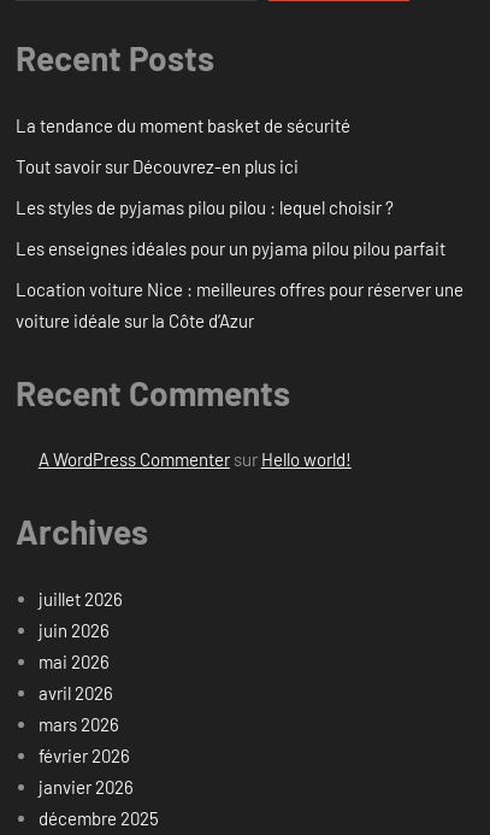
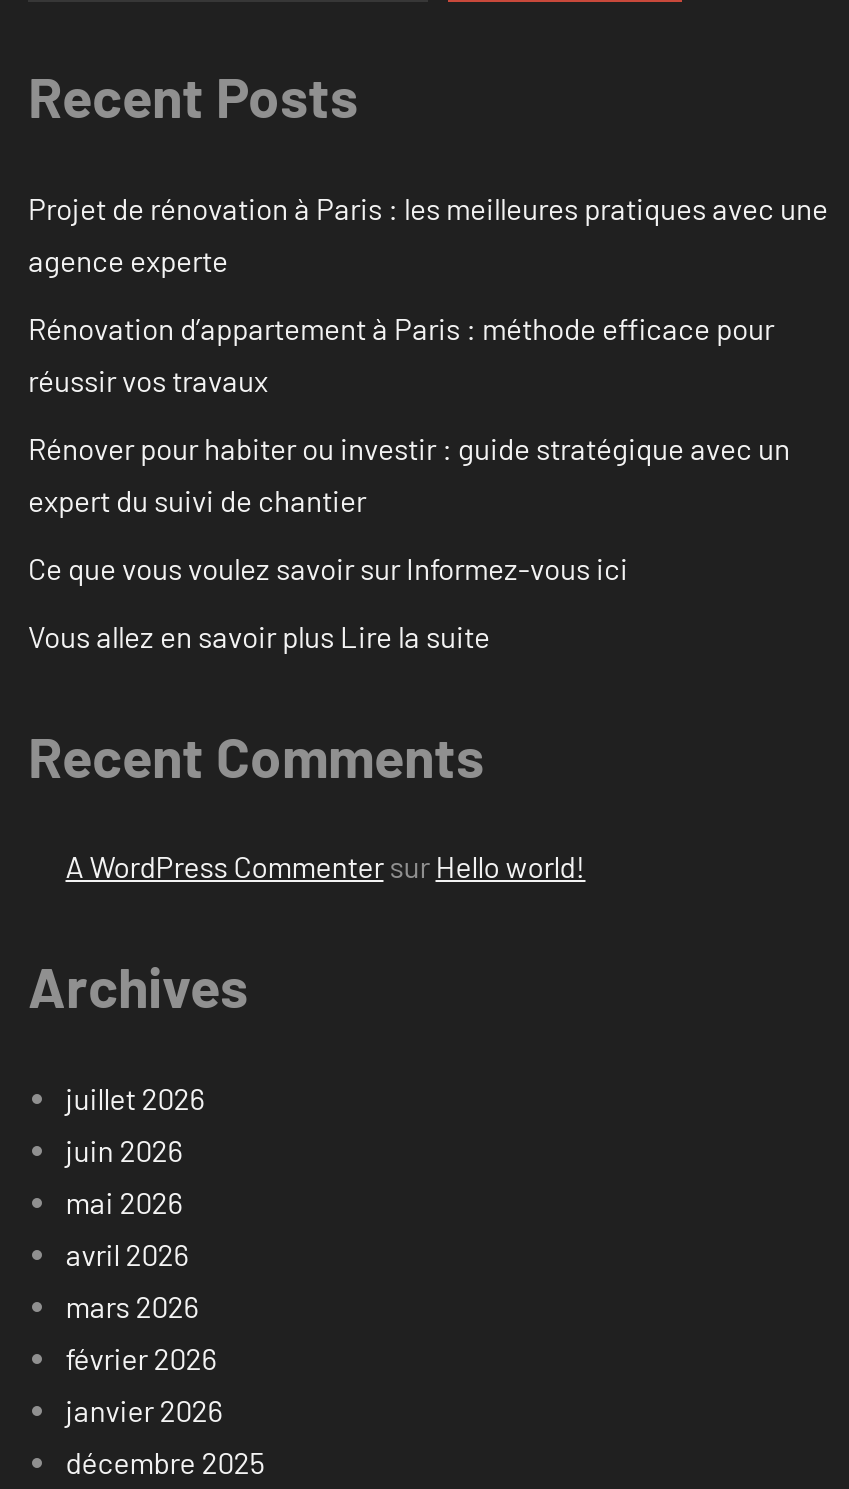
- La tendance du moment basket de sécurité
+ Projet de rénovation à Paris : les meilleures pratiques avec une
+ agence experte

- Tout savoir sur Découvrez-en plus ici
+ Rénovation d’appartement à Paris : méthode efficace pour
+ réussir vos travaux

- Les styles de pyjamas pilou pilou : lequel choisir ?
+ Rénover pour habiter ou investir : guide stratégique avec un
+ expert du suivi de chantier

- Les enseignes idéales pour un pyjama pilou pilou parfait
+ Ce que vous voulez savoir sur Informez-vous ici

- Location voiture Nice : meilleures offres pour réserver une
- voiture idéale sur la Côte d’Azur
+ Vous allez en savoir plus Lire la suite
